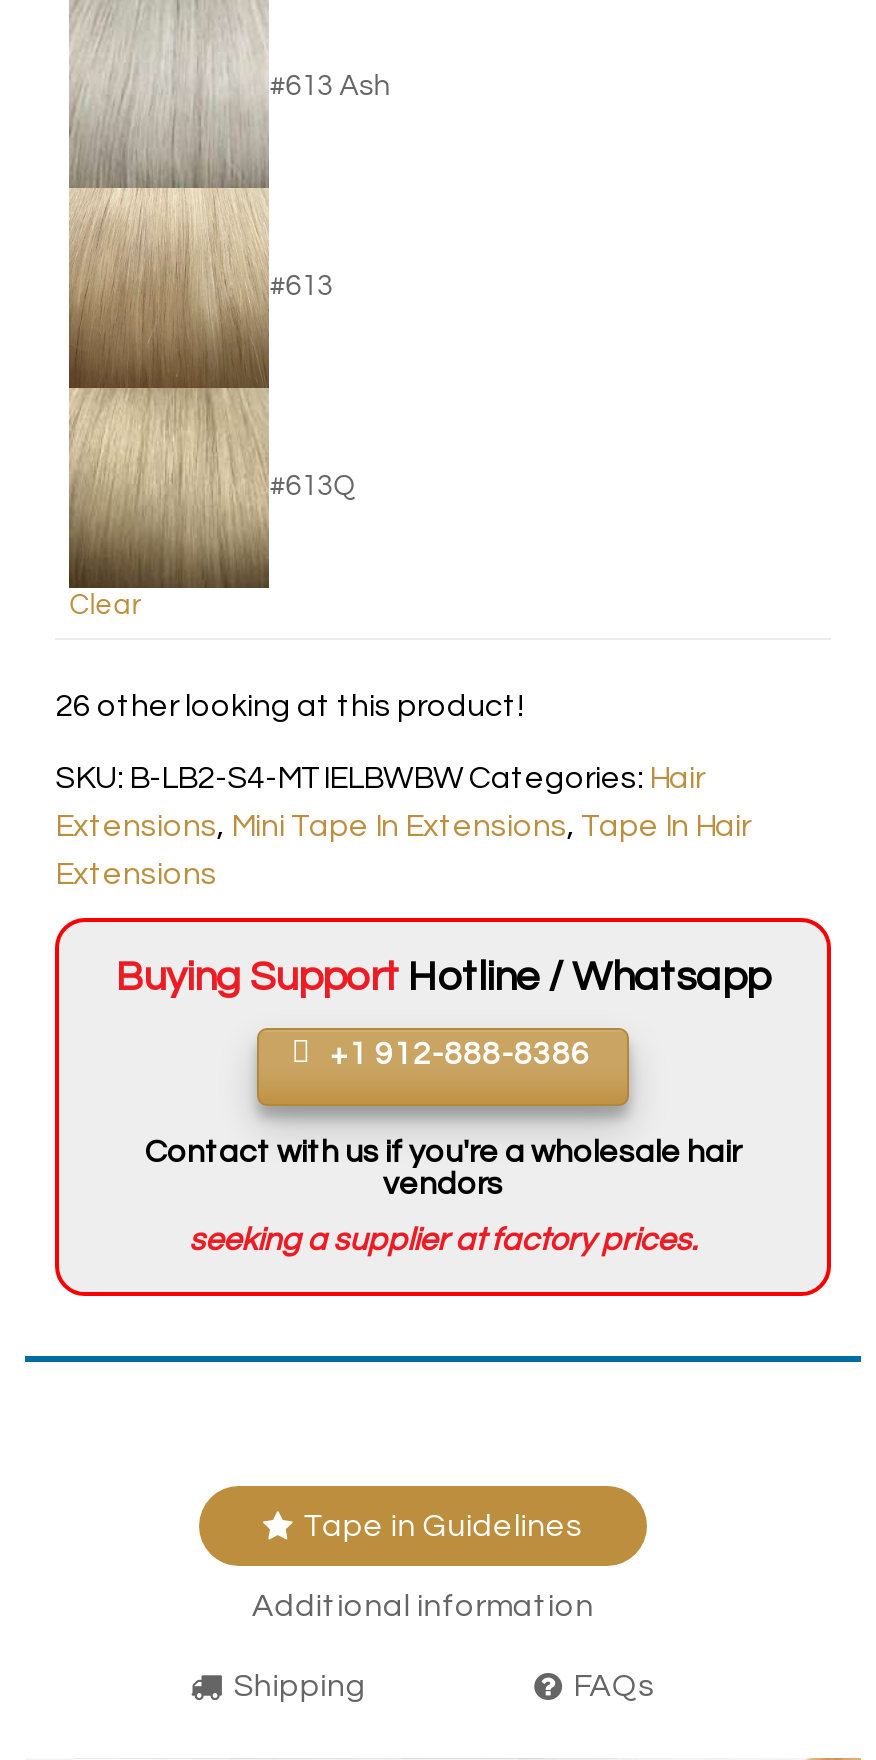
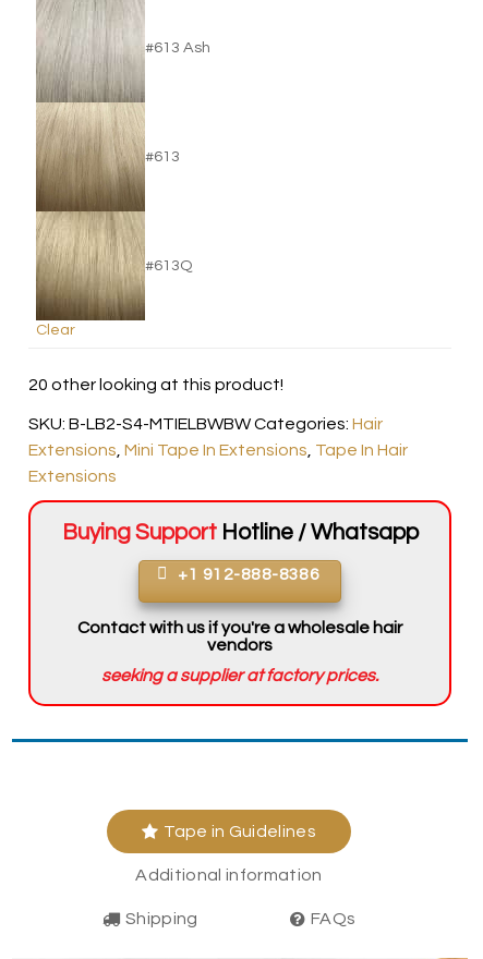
- 26 other looking at this product!
+ 20 other looking at this product!
